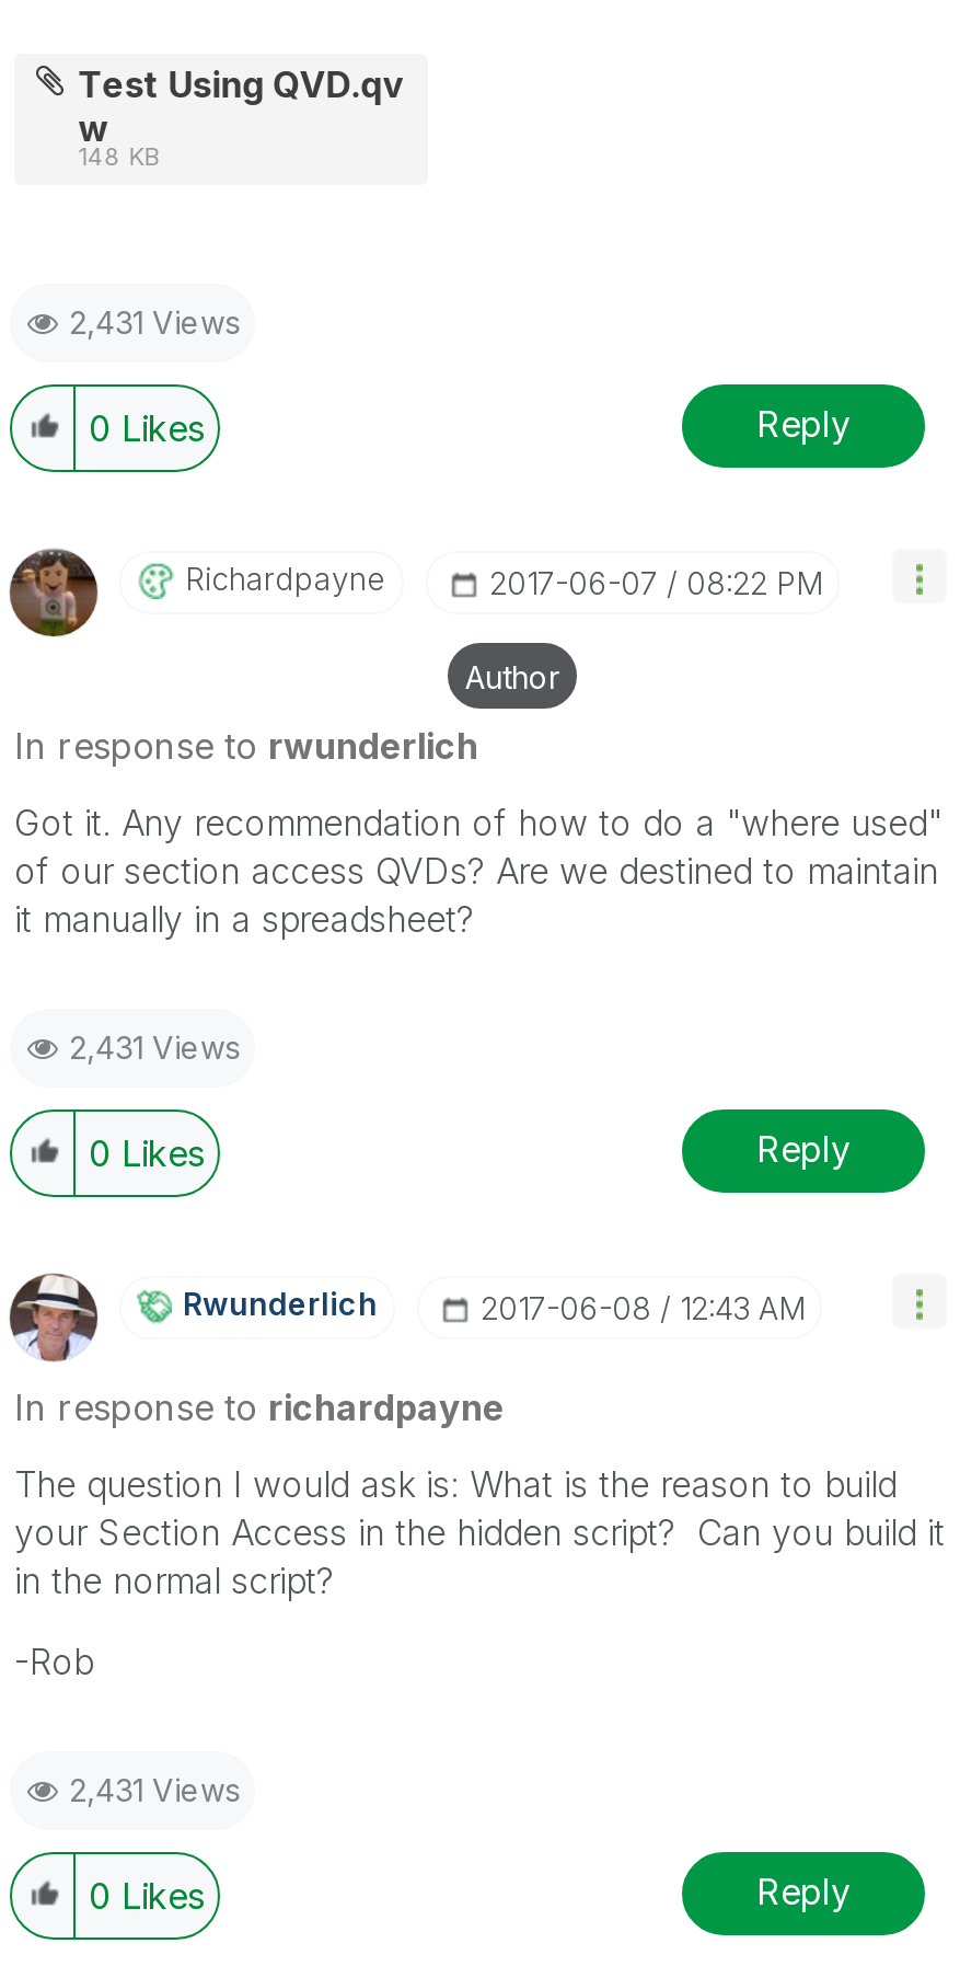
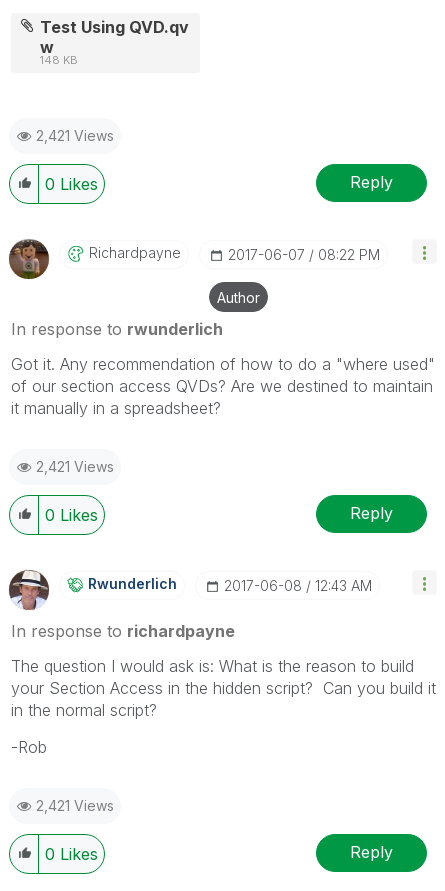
- 2,431 Views
+ 2,421 Views

- 2,431 Views
+ 2,421 Views

- 2,431 Views
+ 2,421 Views
